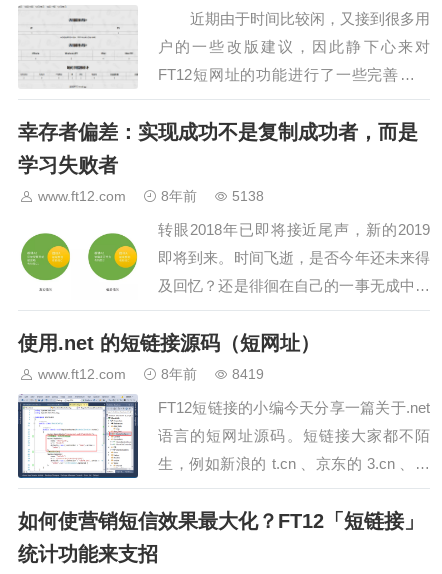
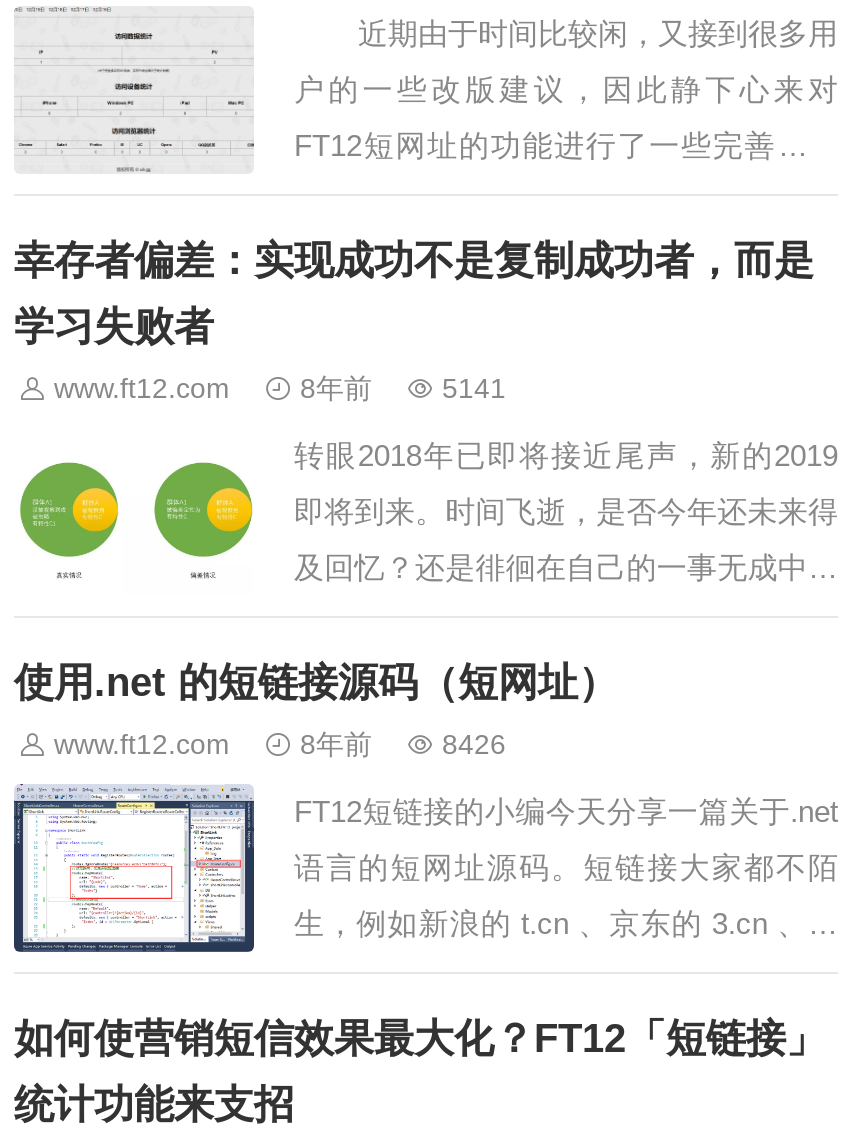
- 5138
+ 5141

- 8419
+ 8426
